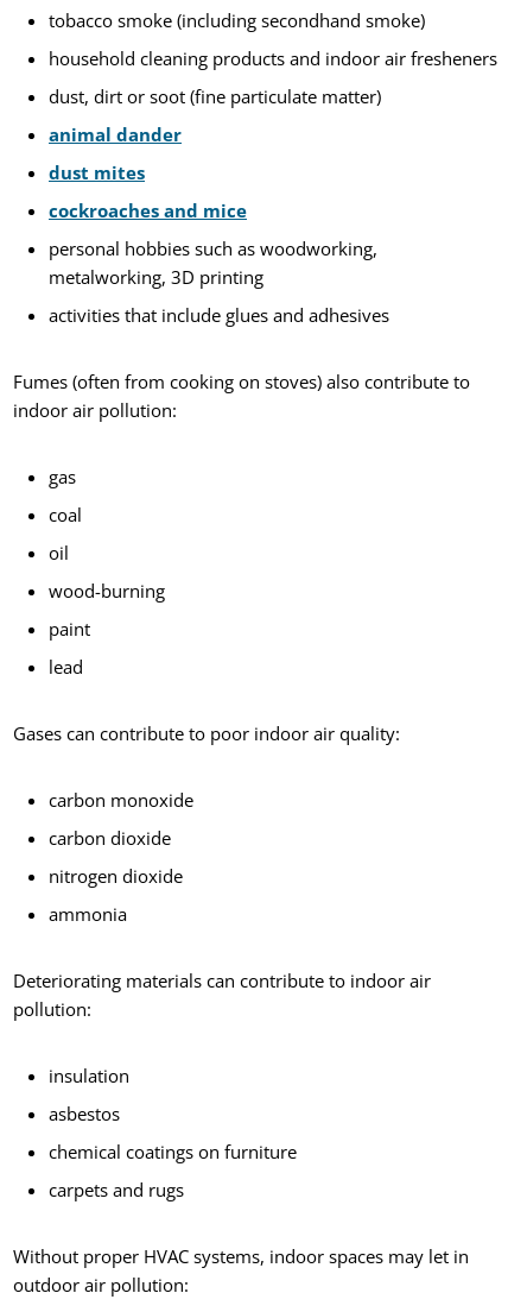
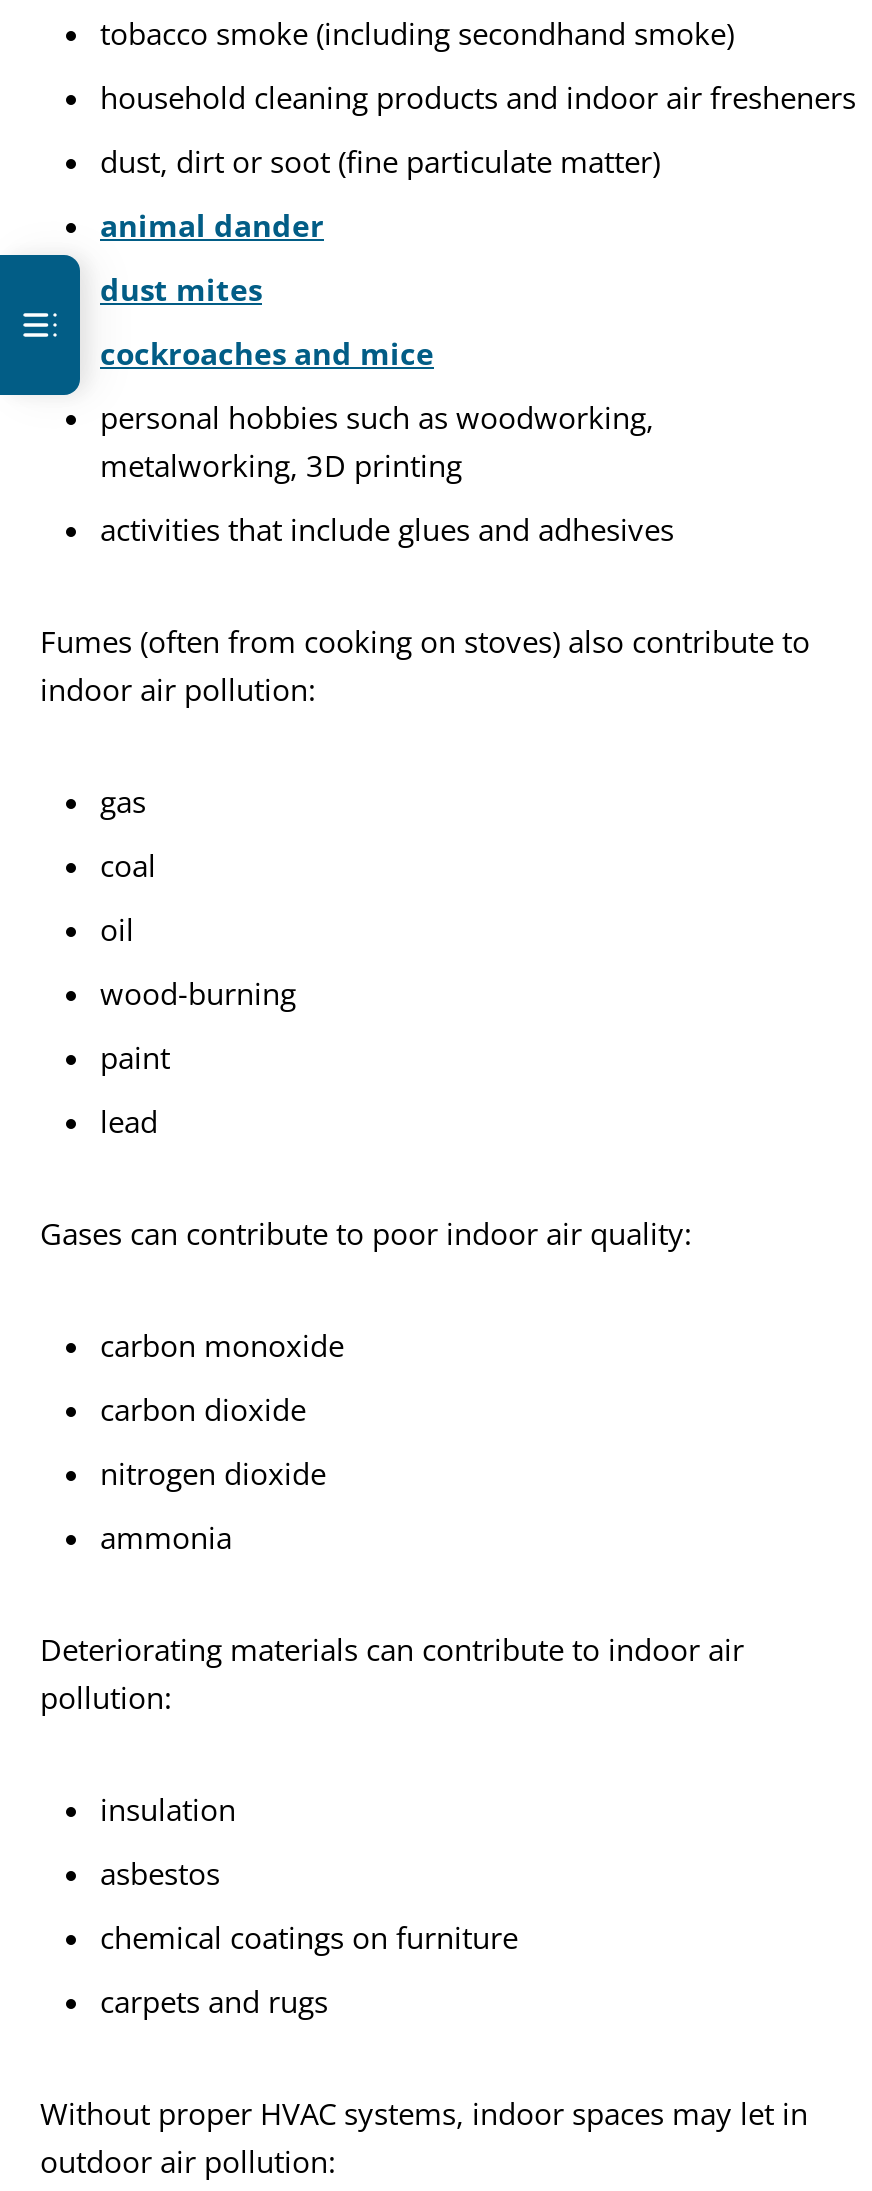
+ [image]
